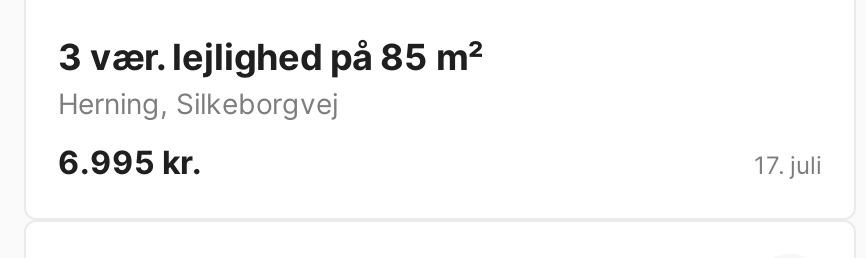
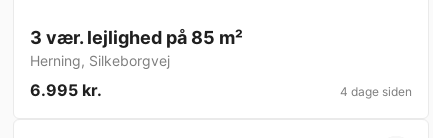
- 17. juli
+ 4 dage siden
